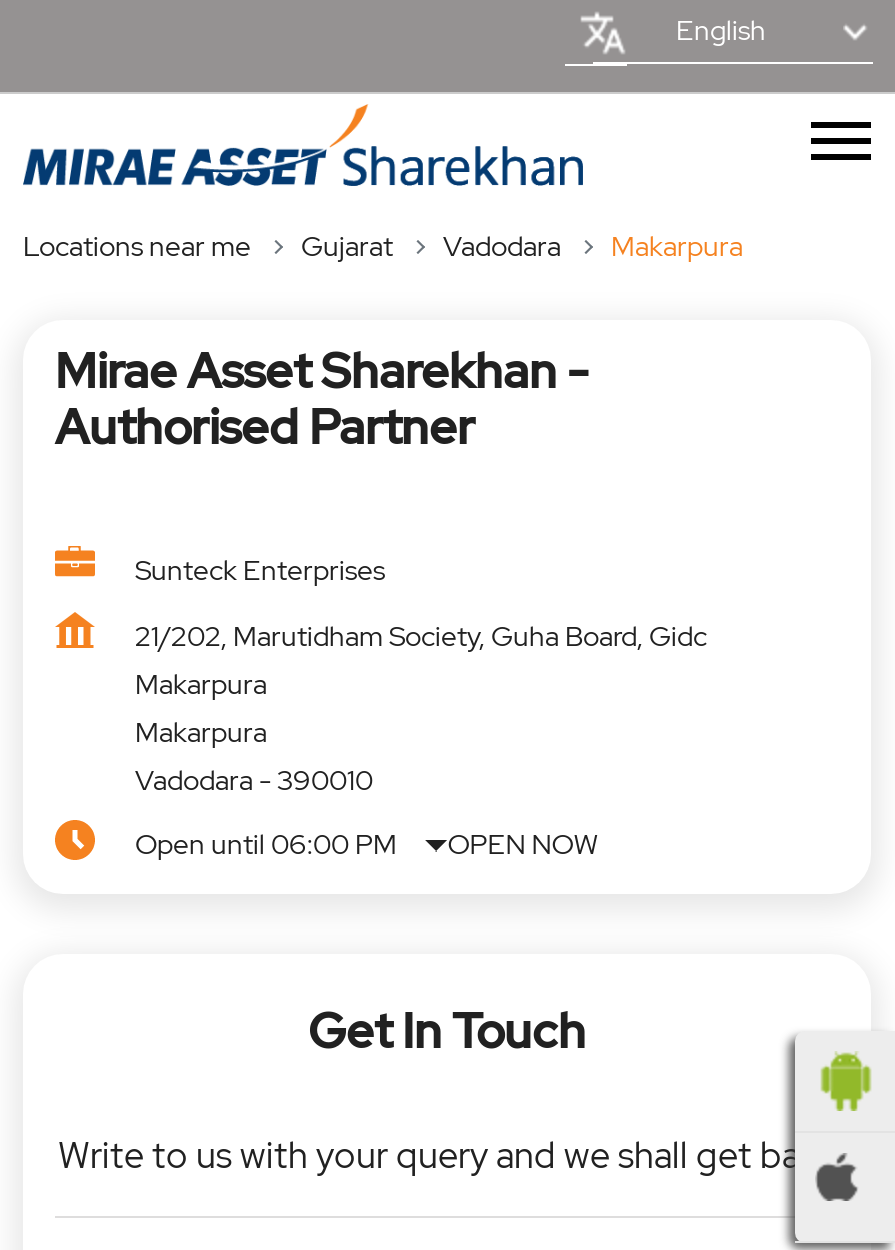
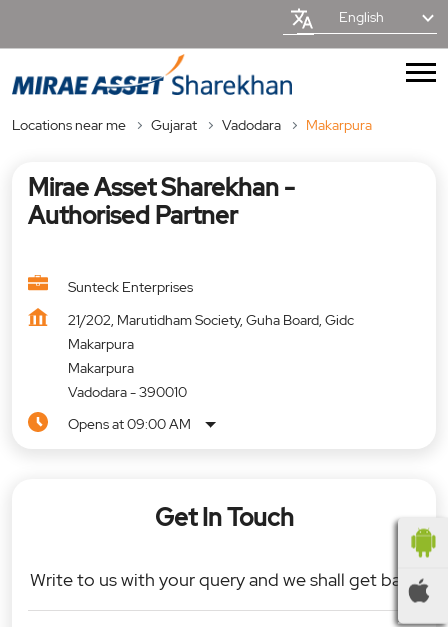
- Open until 06:00 PM
- OPEN NOW
+ Opens at 09:00 AM
